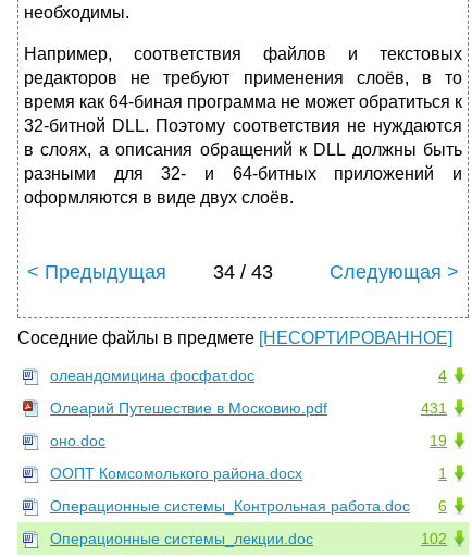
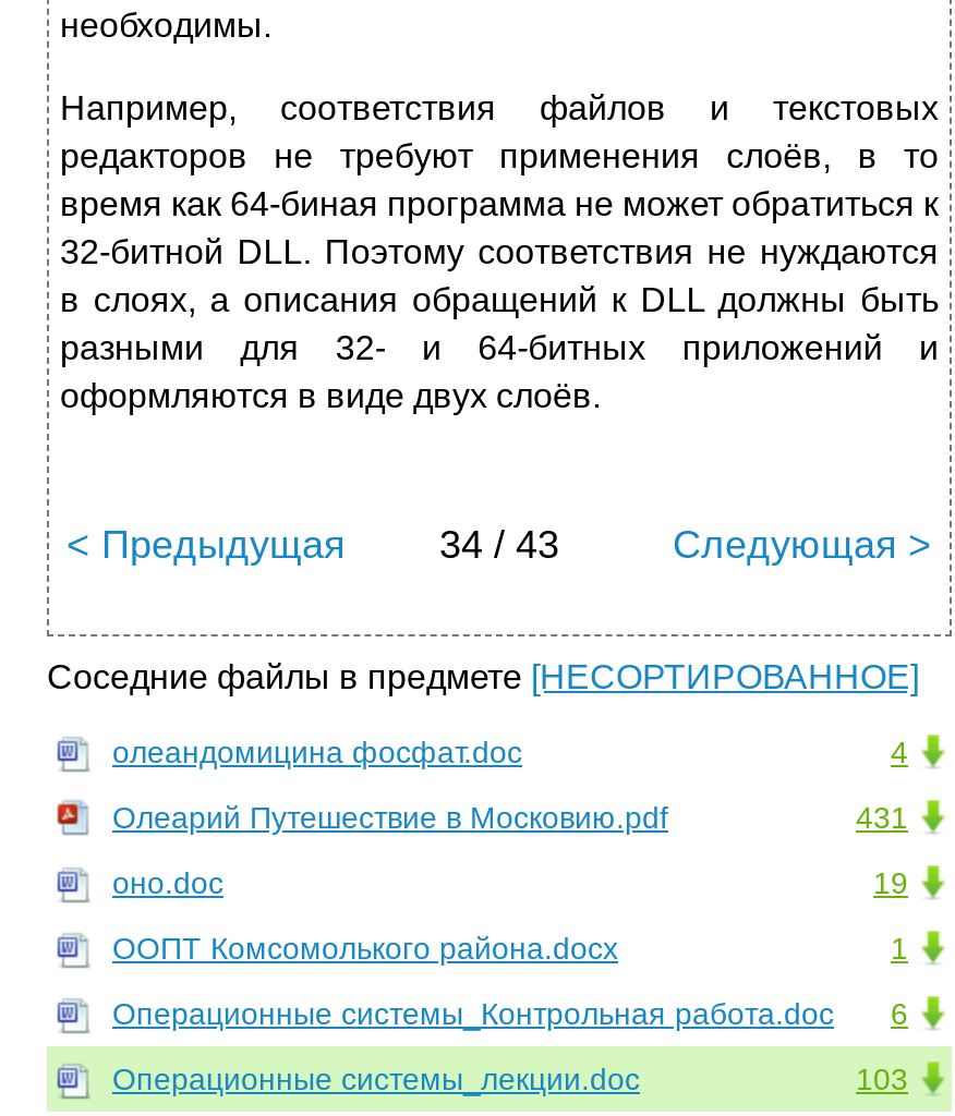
- 102
+ 103
